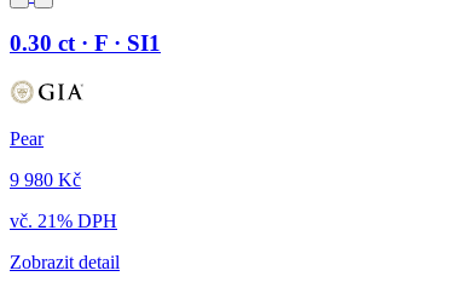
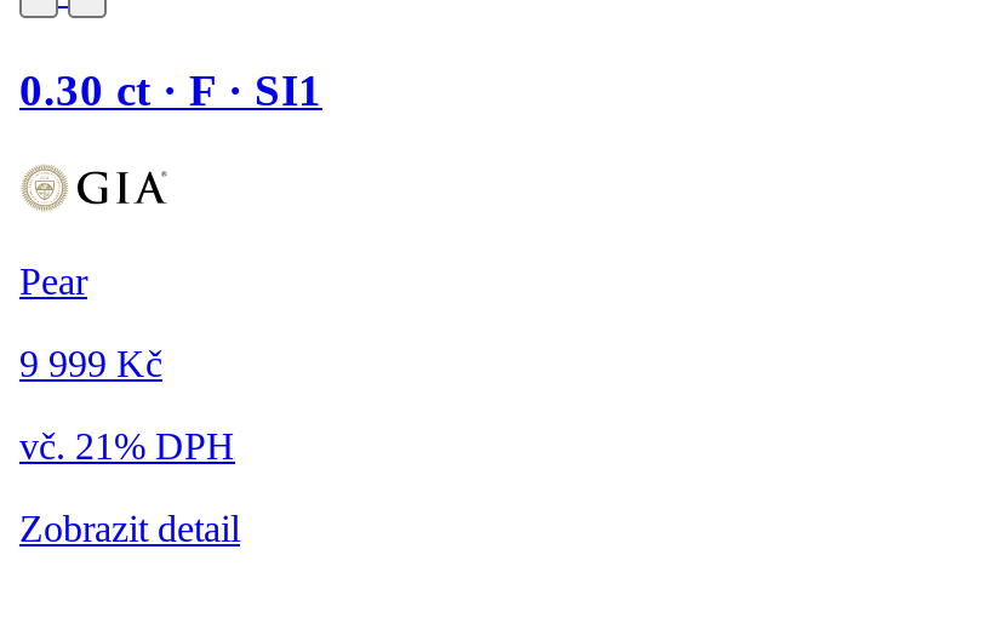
- 9 980 Kč
+ 9 999 Kč
